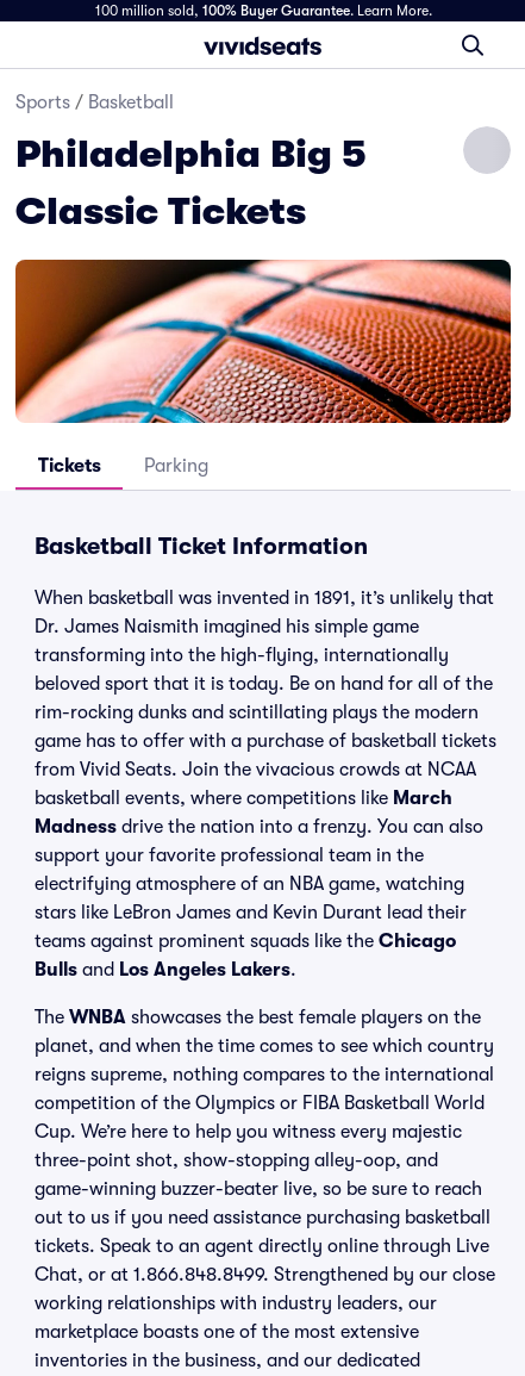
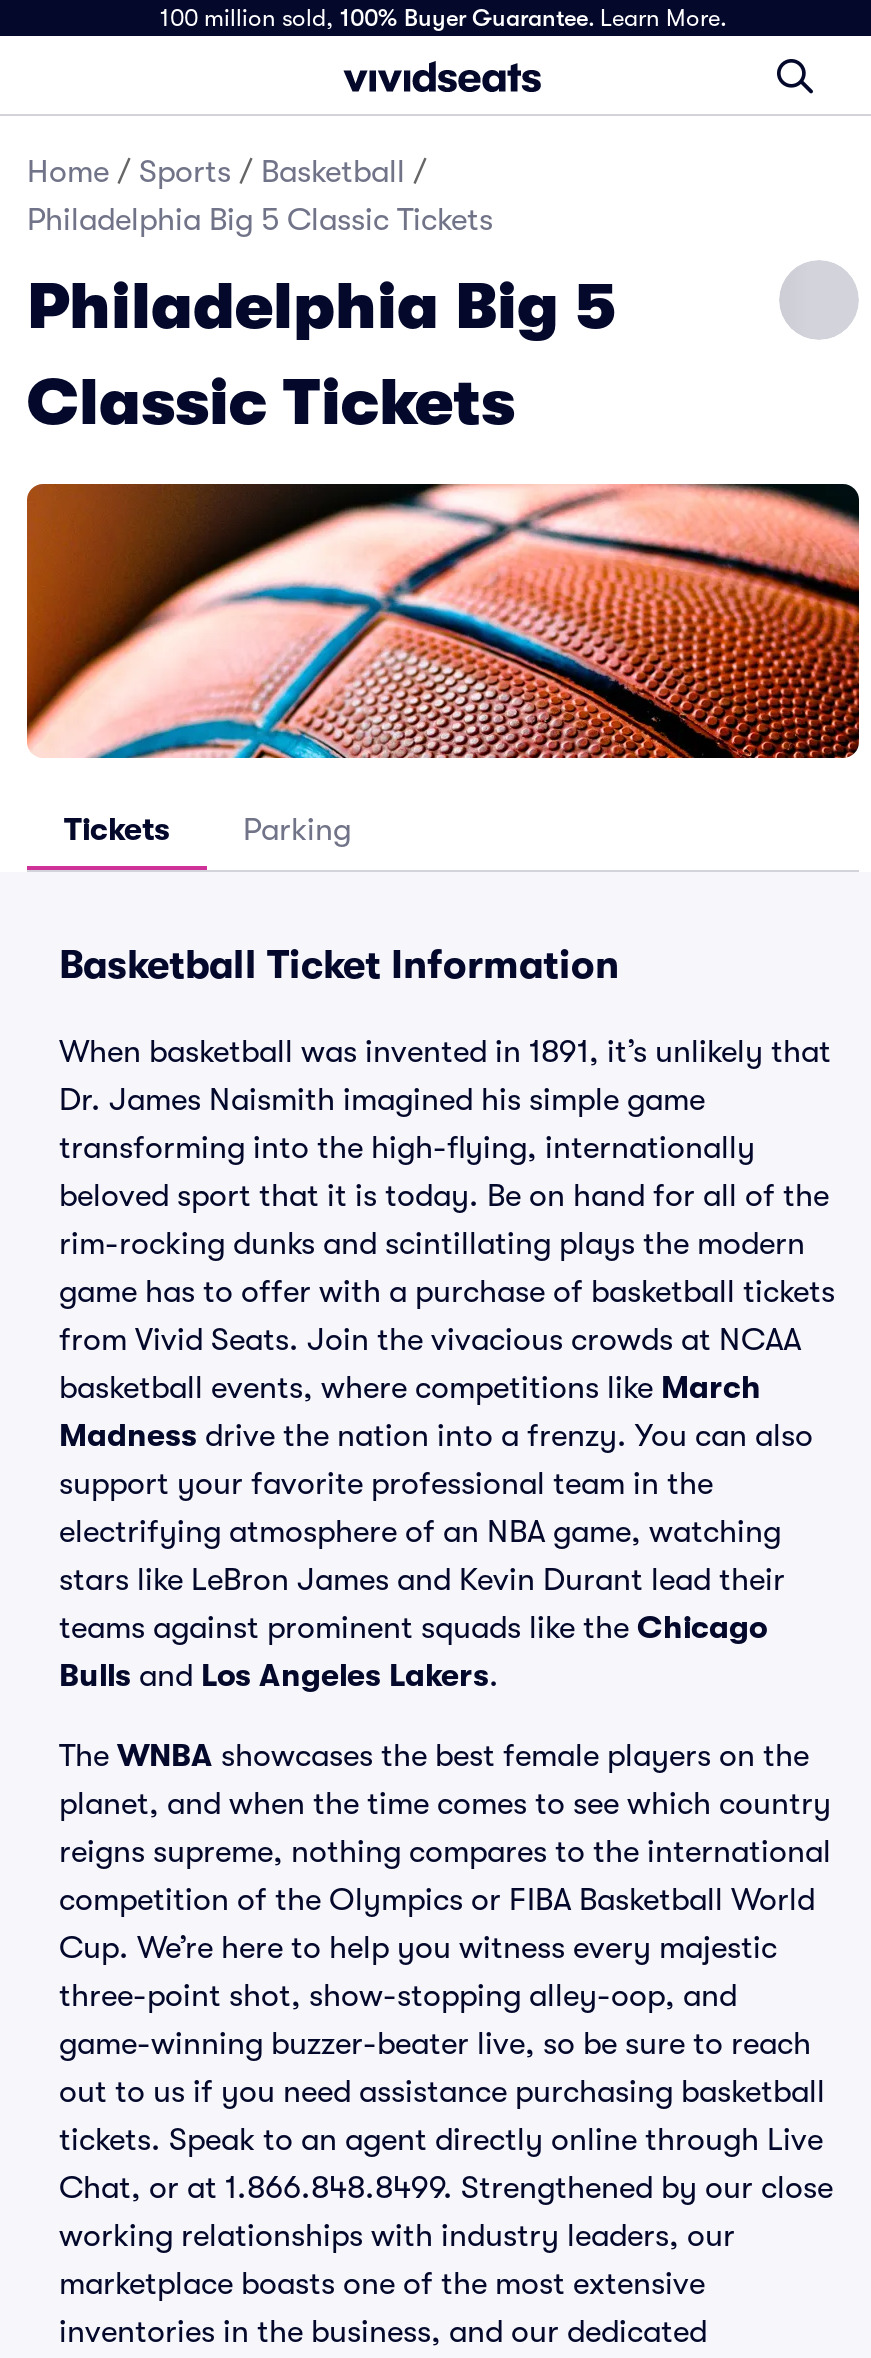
- Sports / Basketball
+ Home / Sports / Basketball /
+ Philadelphia Big 5 Classic Tickets
